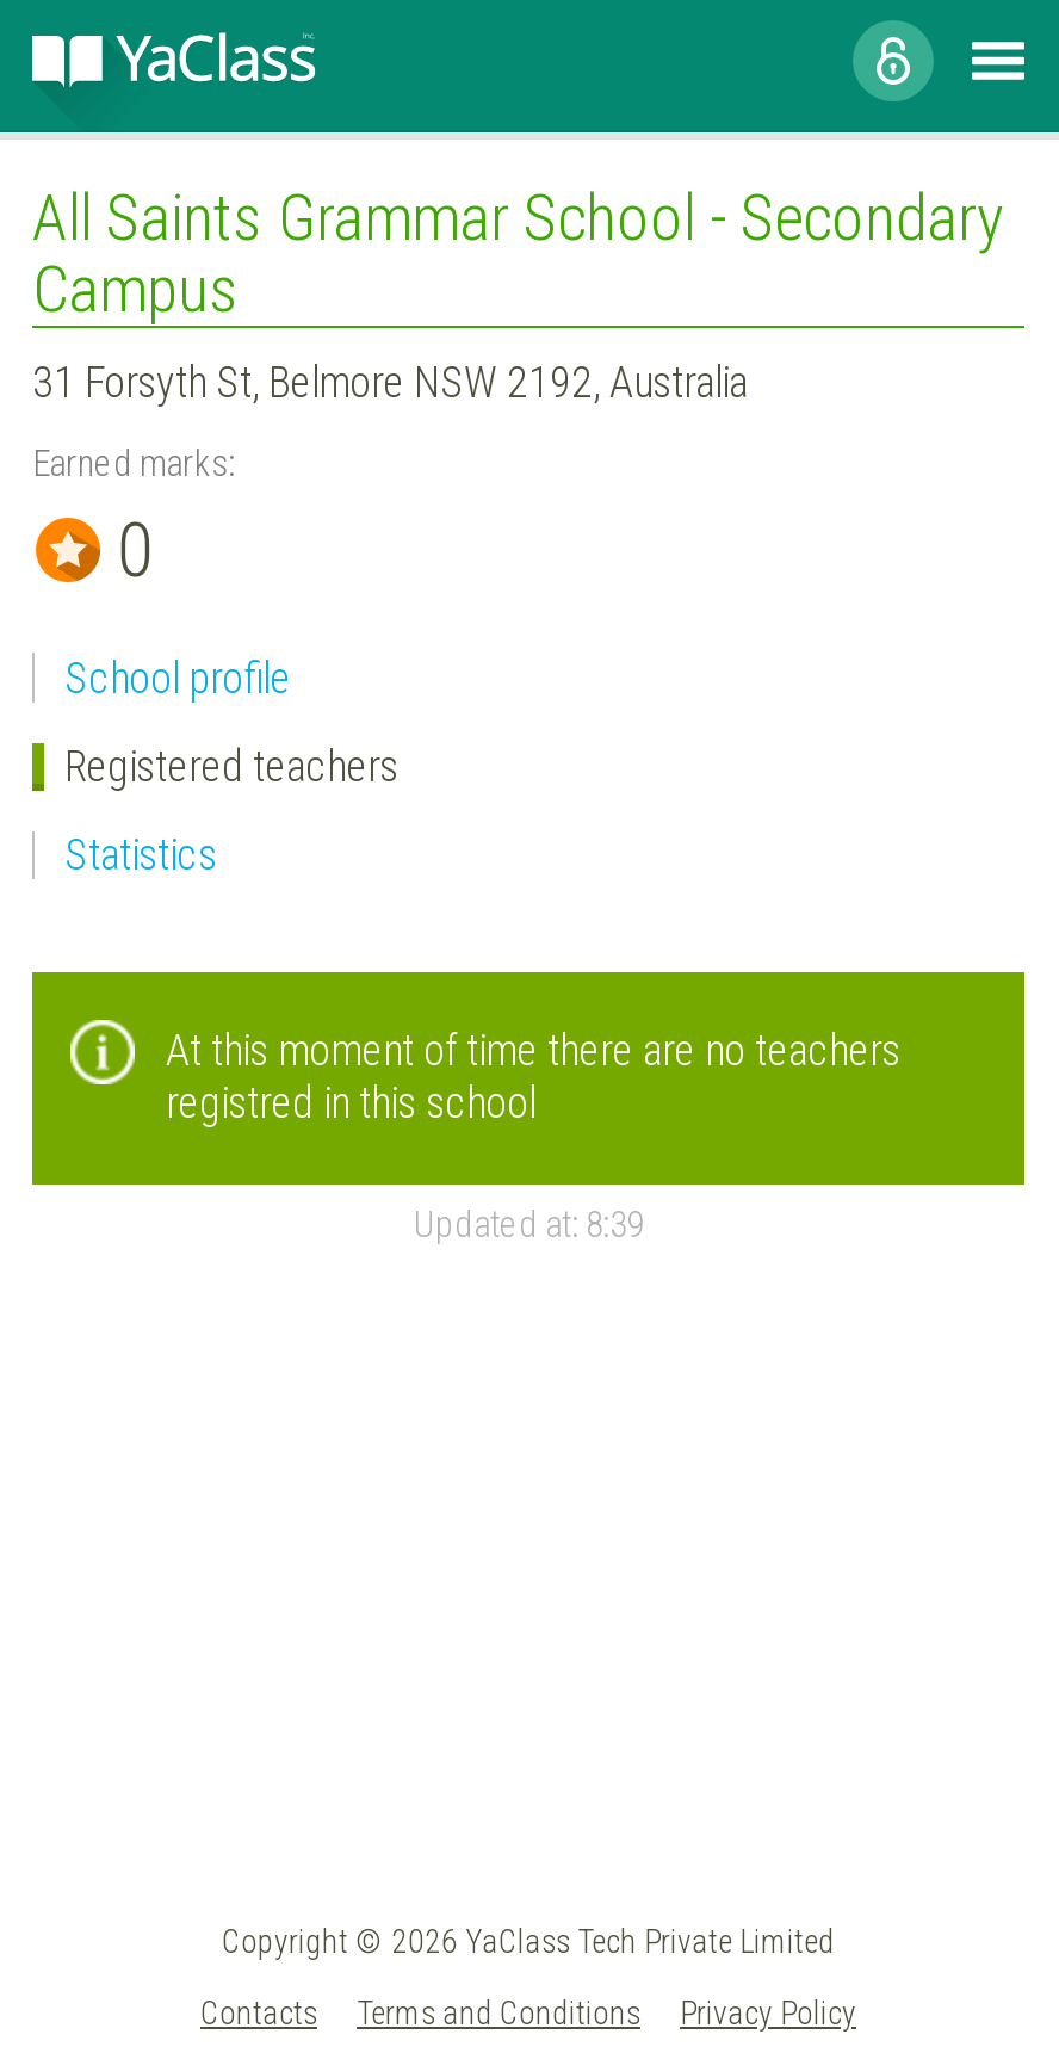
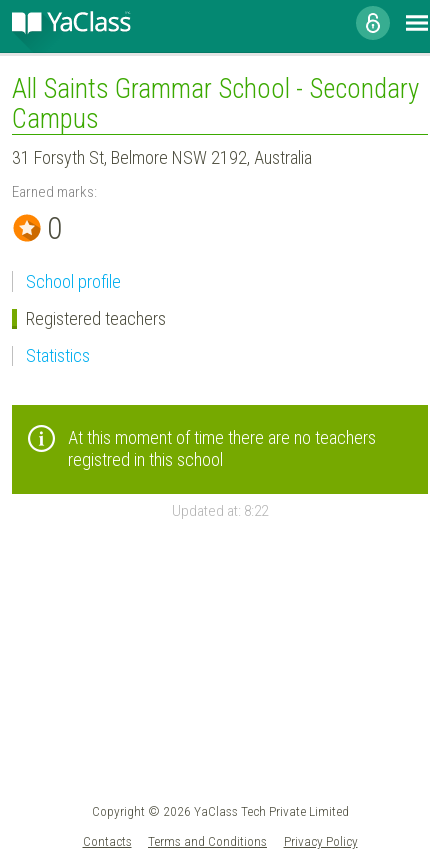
- Updated at: 8:39
+ Updated at: 8:22
